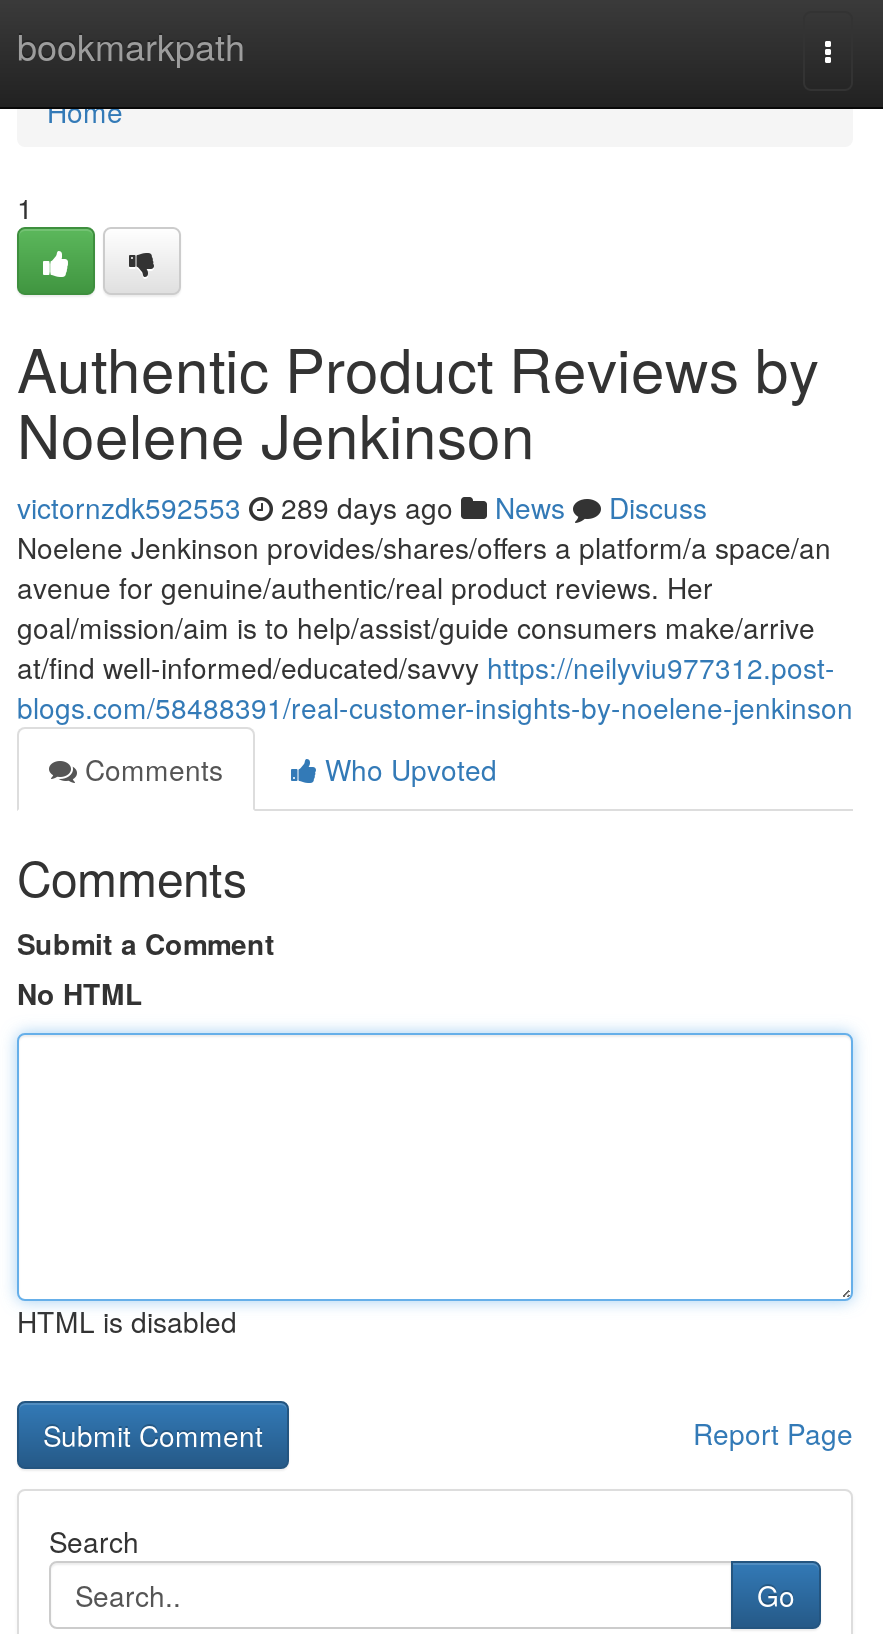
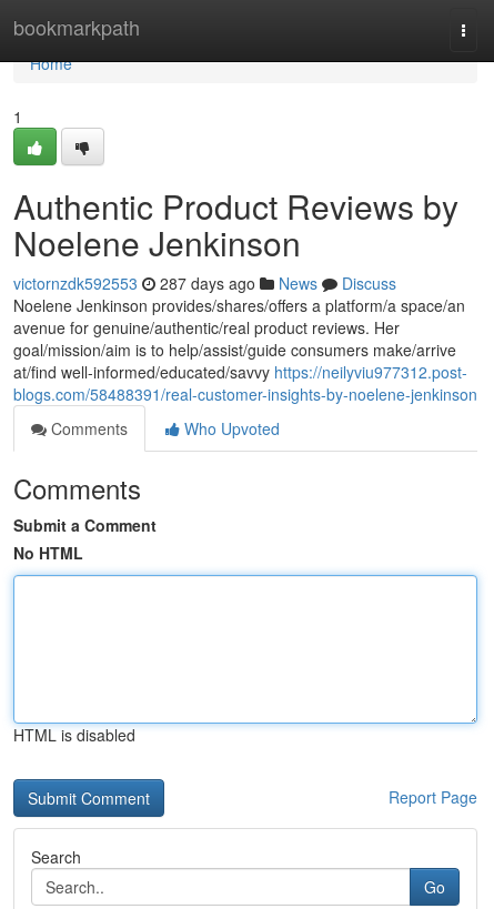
- victornzdk592553 289 days ago News Discuss
+ victornzdk592553 287 days ago News Discuss
